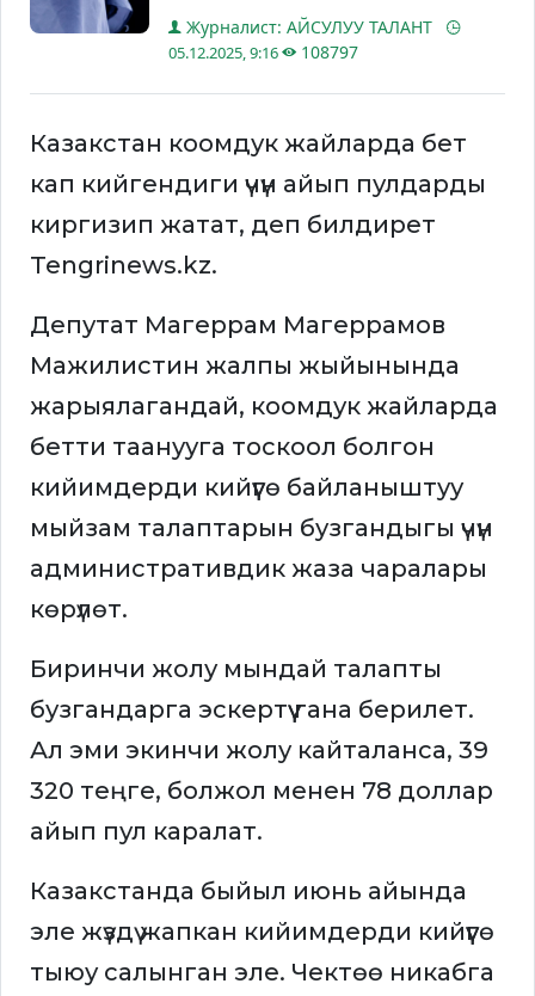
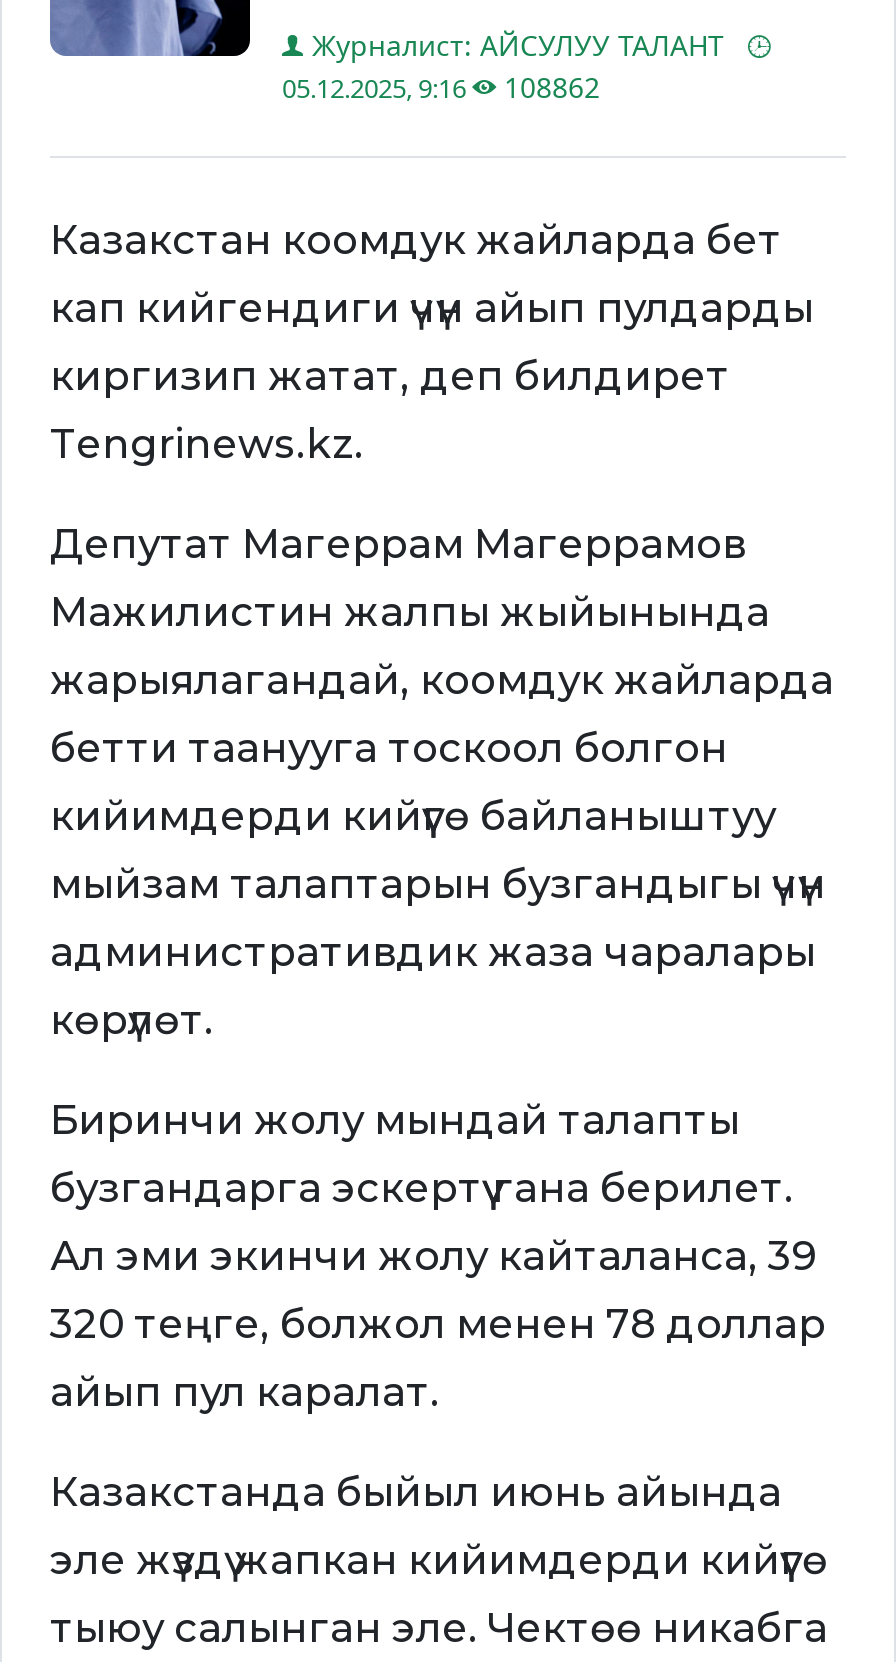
- 05.12.2025, 9:16 108797
+ 05.12.2025, 9:16 108862
